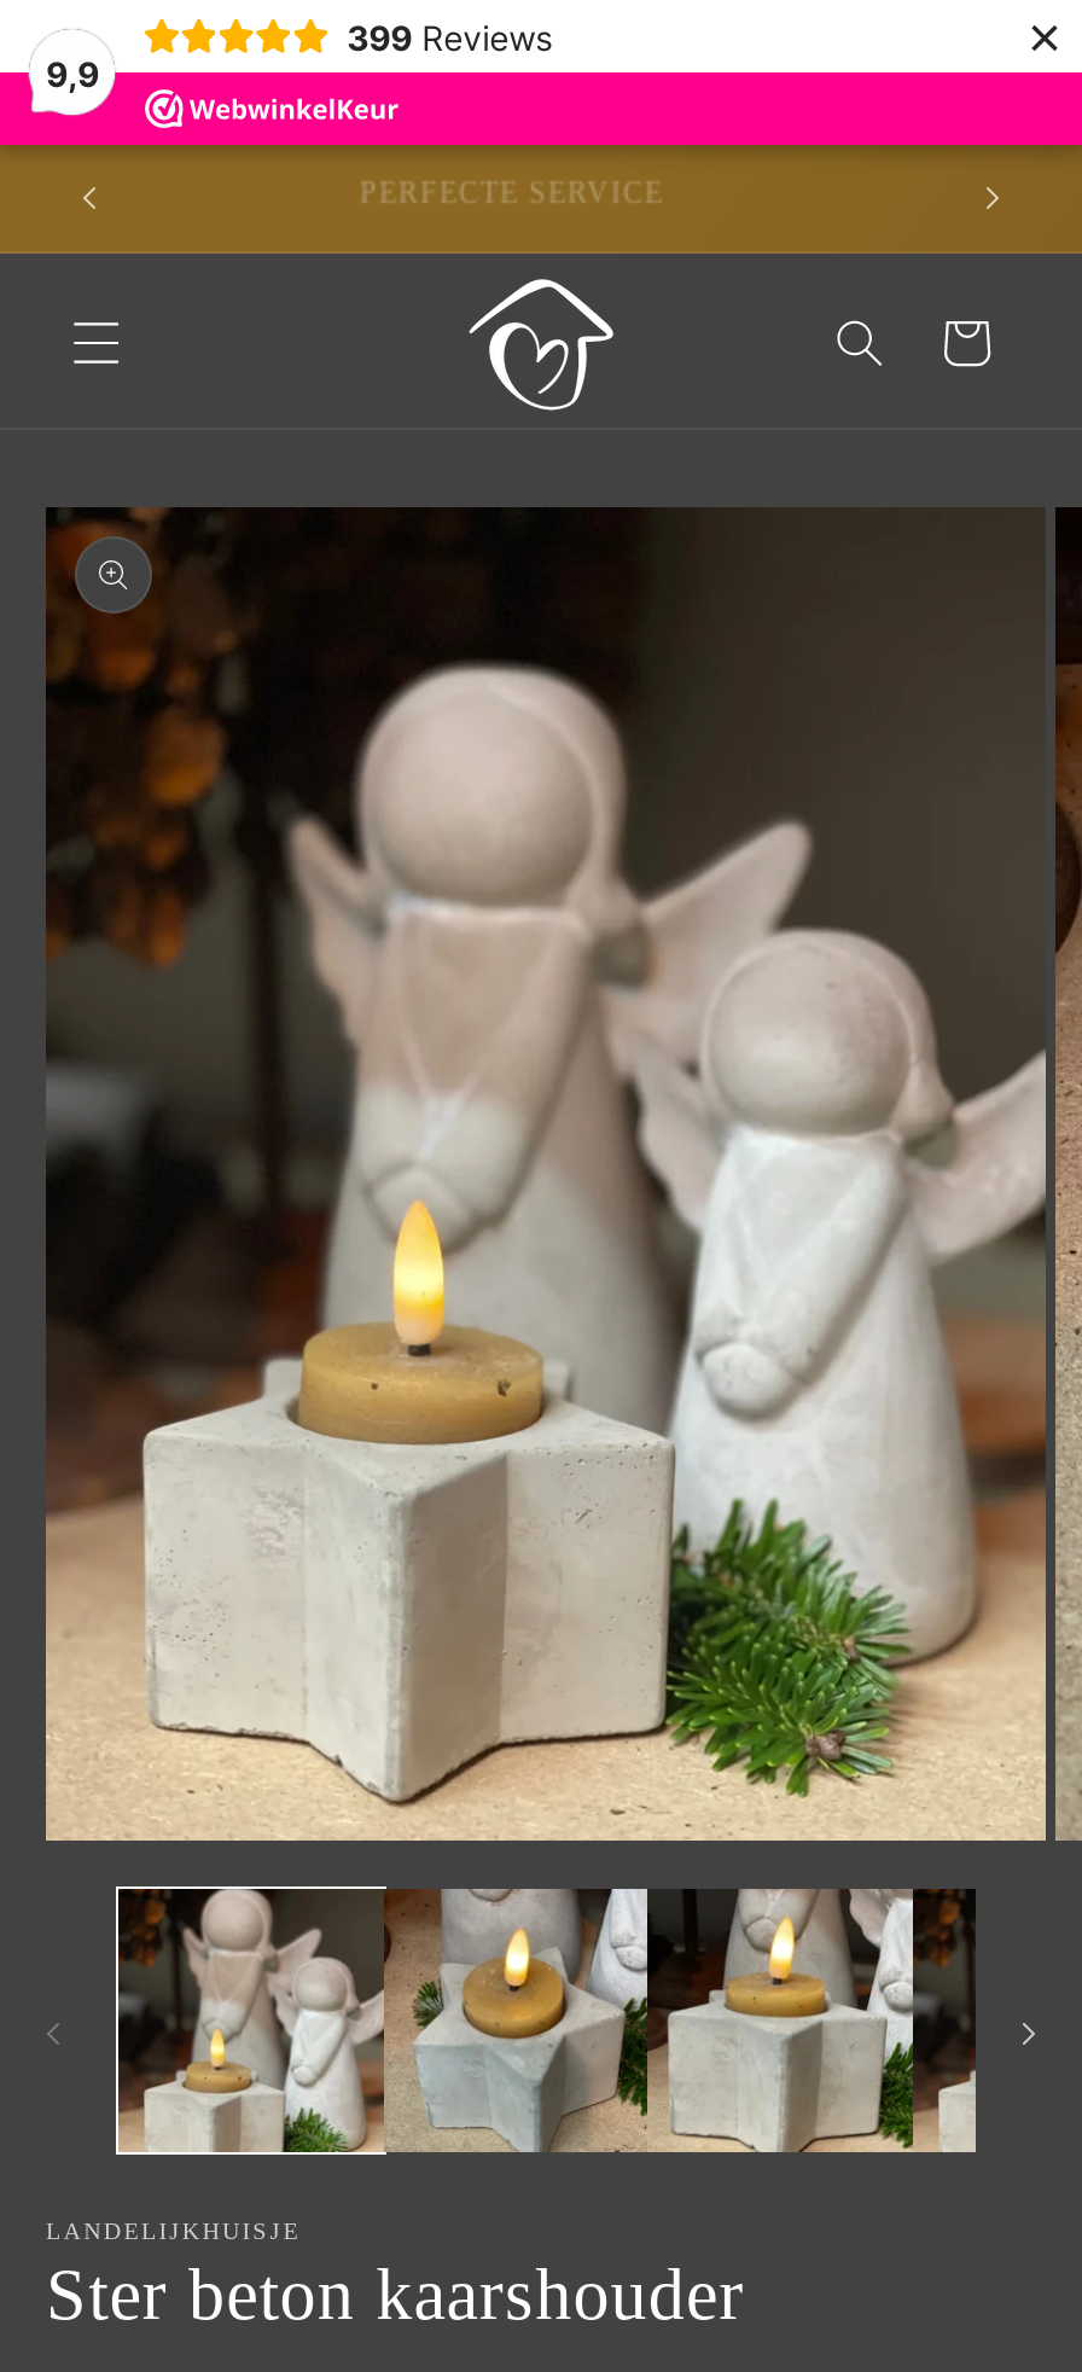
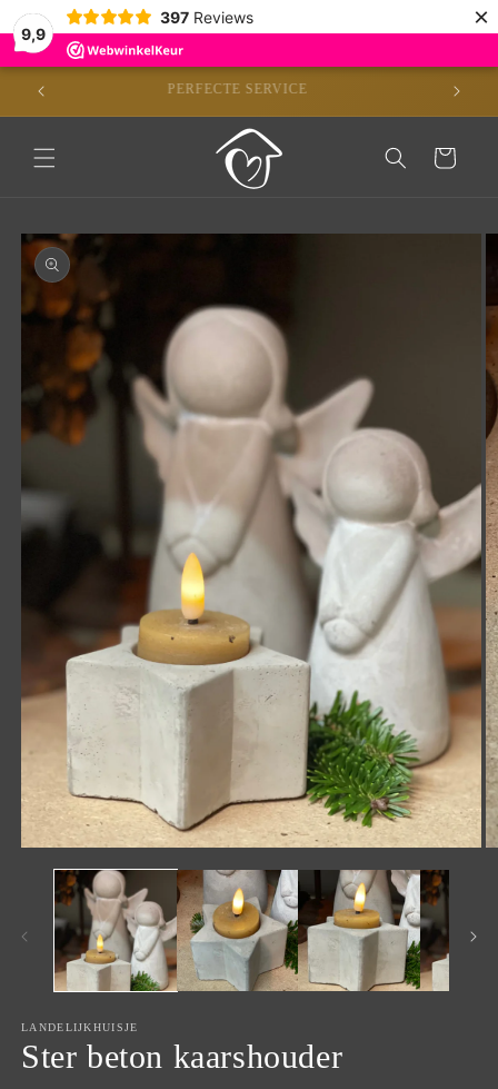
- 399 Reviews
+ 397 Reviews
